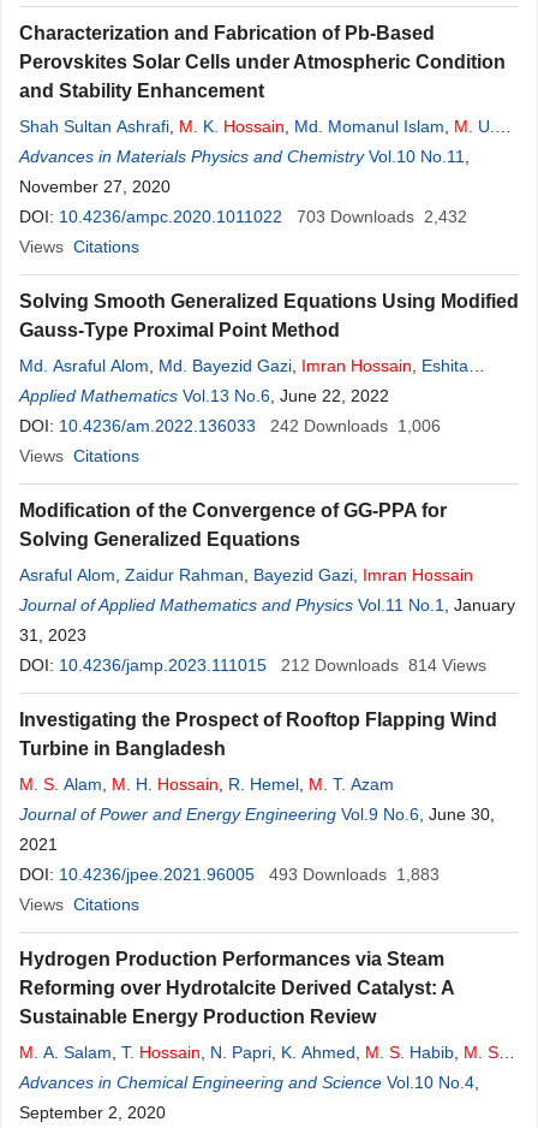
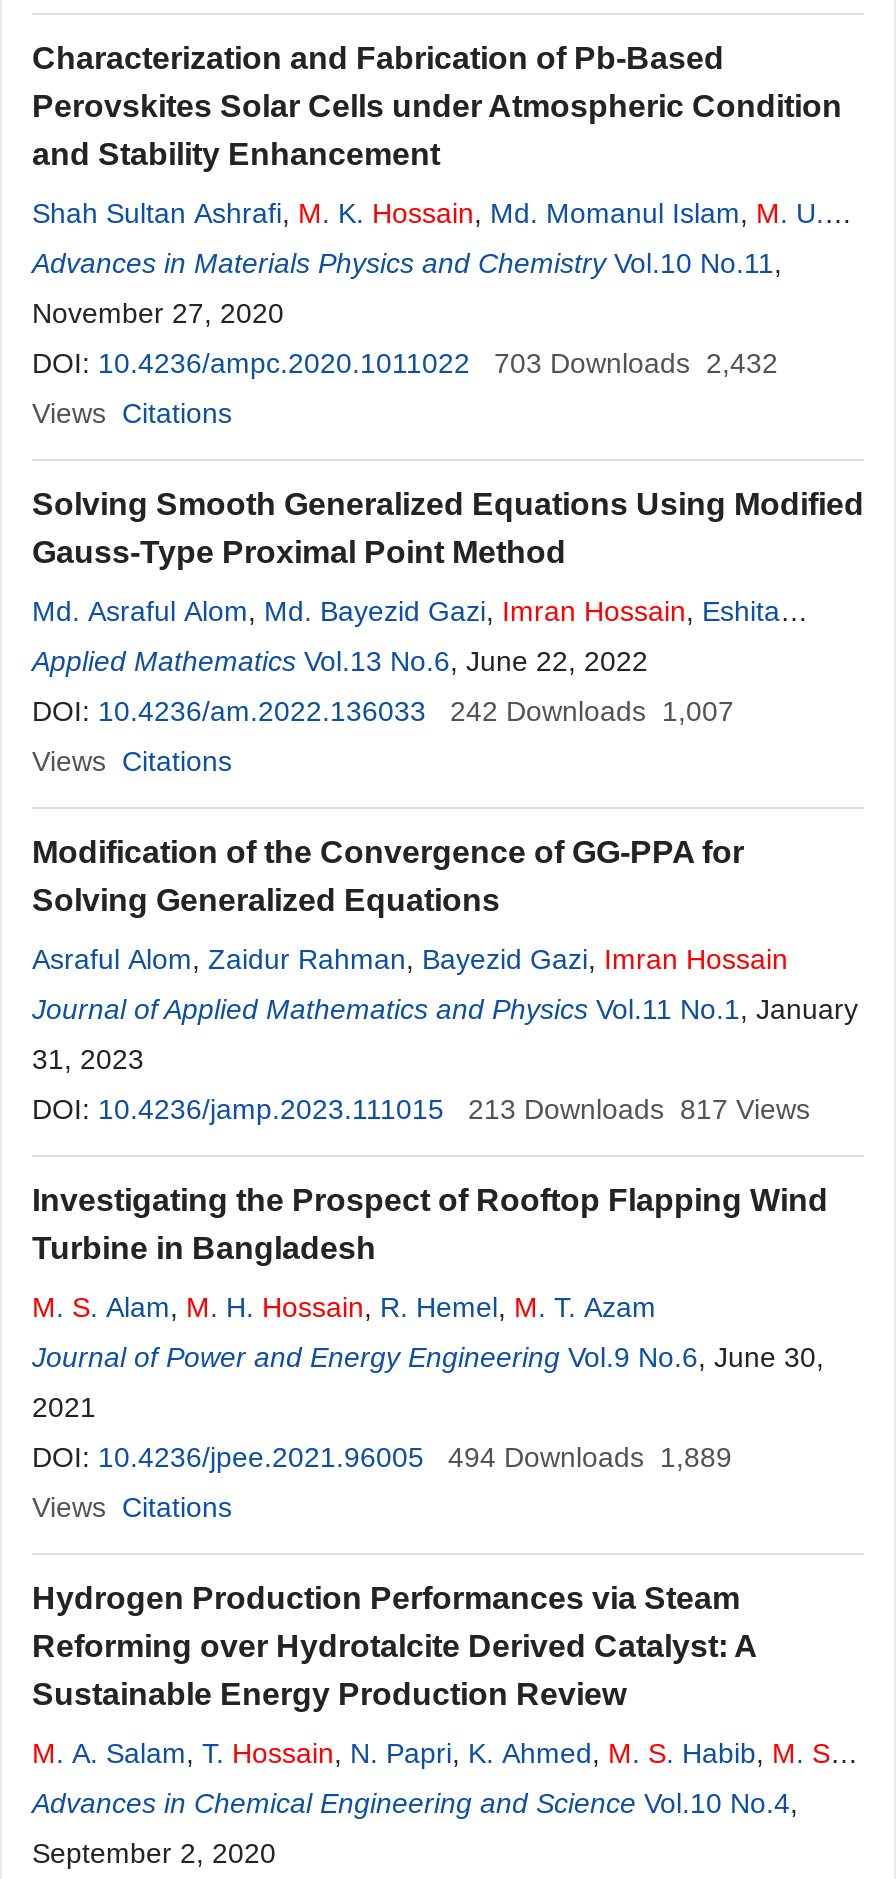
- DOI: 10.4236/am.2022.136033 242 Downloads 1,006
+ DOI: 10.4236/am.2022.136033 242 Downloads 1,007

- 212 Downloads 814 Views
+ 213 Downloads 817 Views

- DOI: 10.4236/jpee.2021.96005 493 Downloads 1,883
+ DOI: 10.4236/jpee.2021.96005 494 Downloads 1,889
